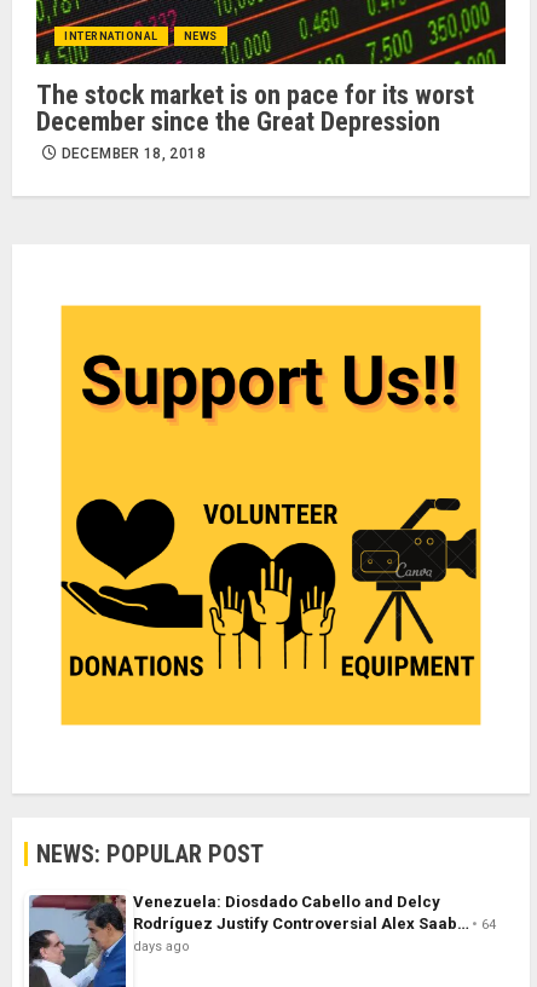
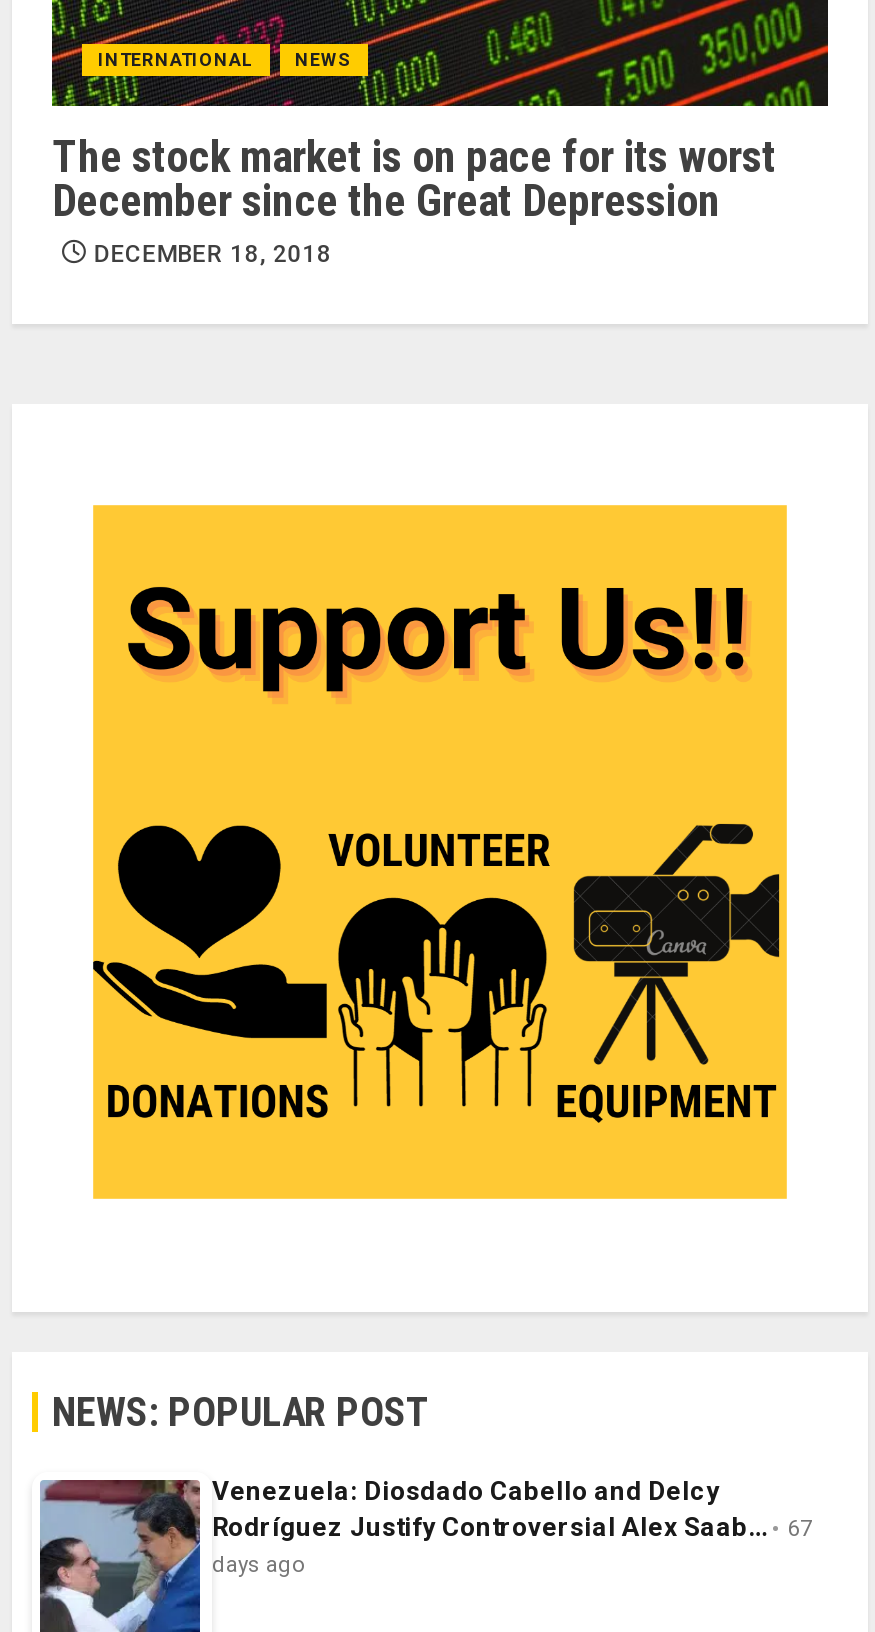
- Rodríguez Justify Controversial Alex Saab… 64
+ Rodríguez Justify Controversial Alex Saab… 67
